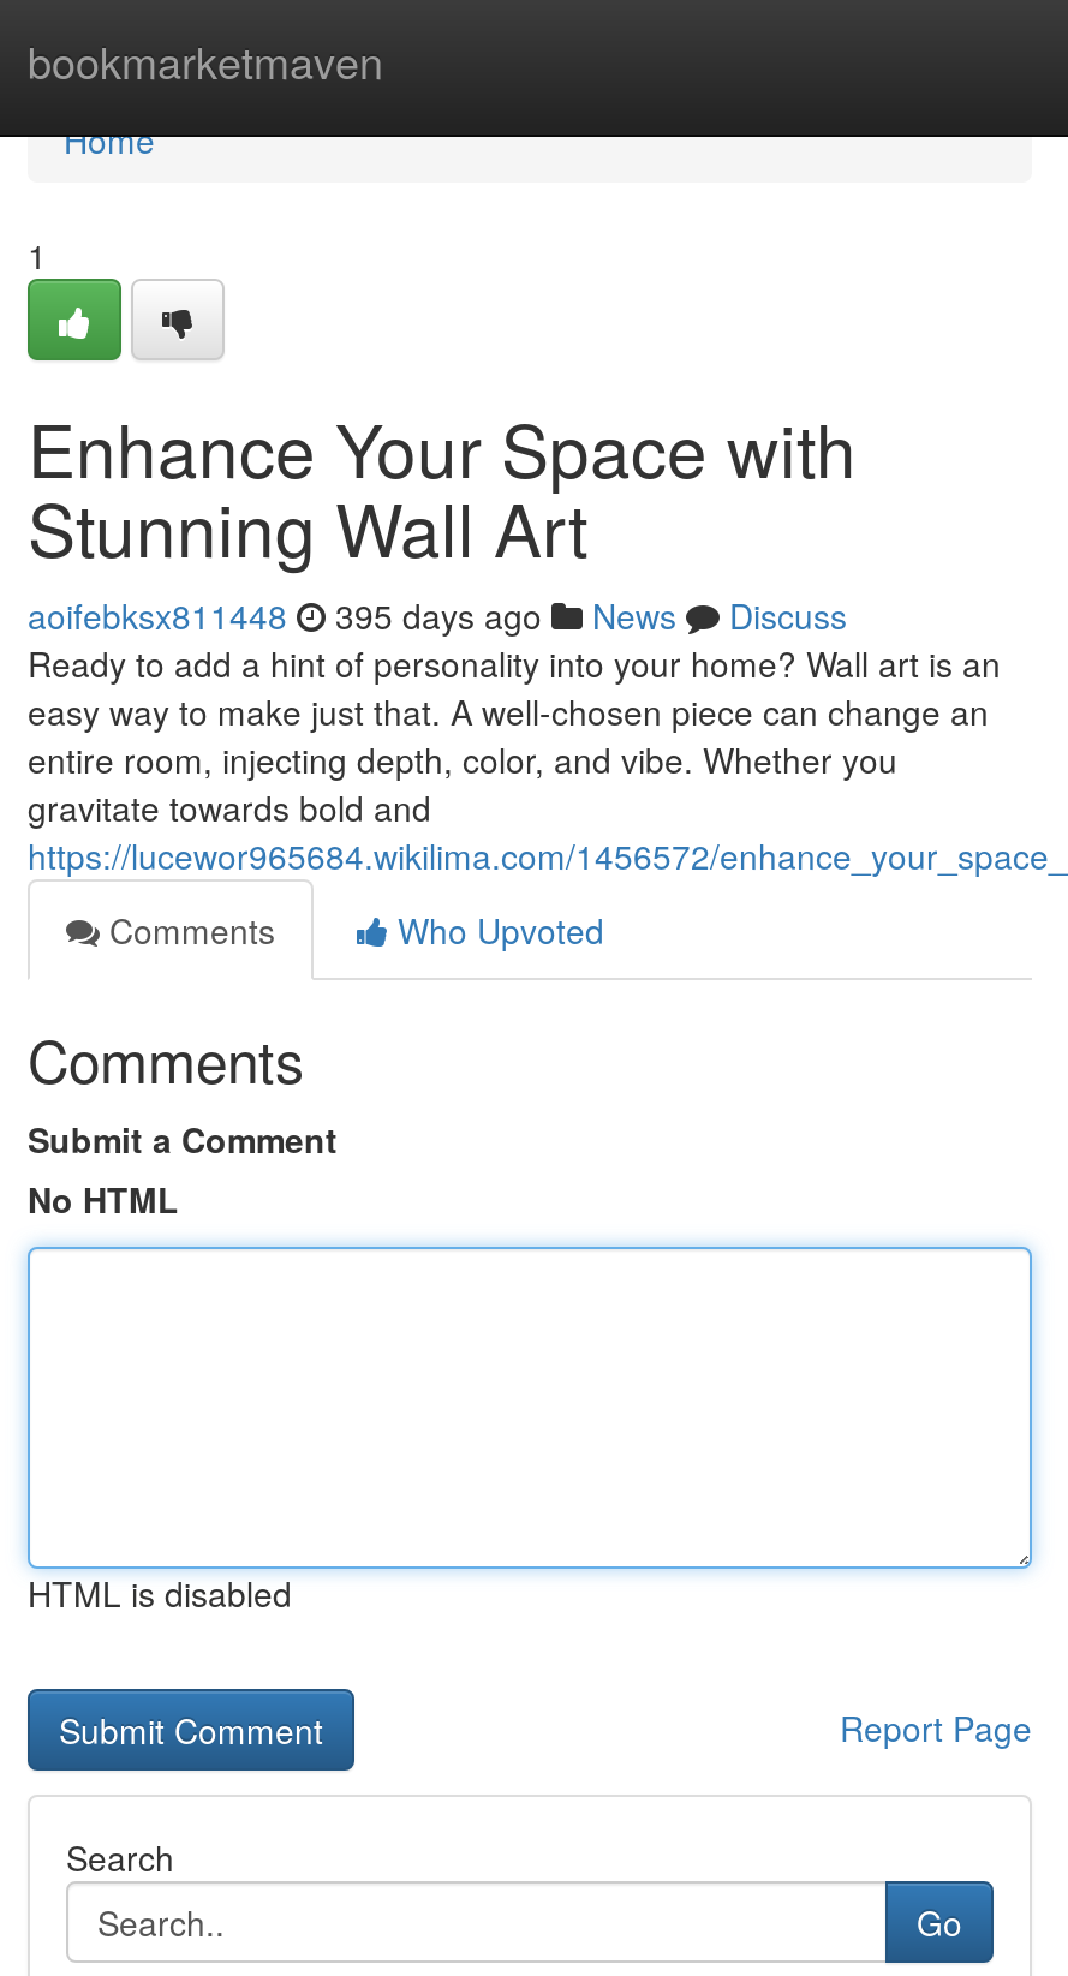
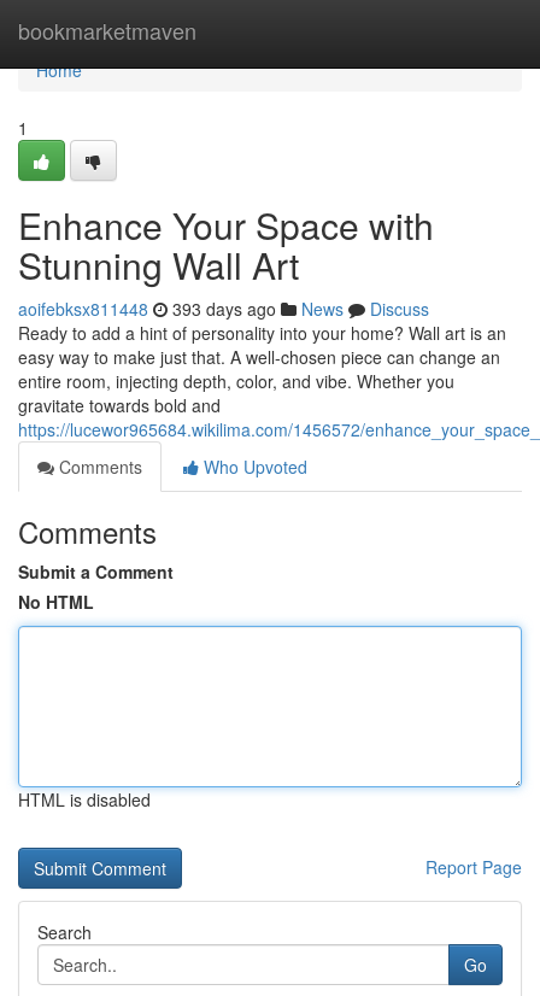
- aoifebksx811448 395 days ago News Discuss
+ aoifebksx811448 393 days ago News Discuss
